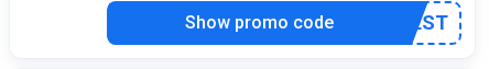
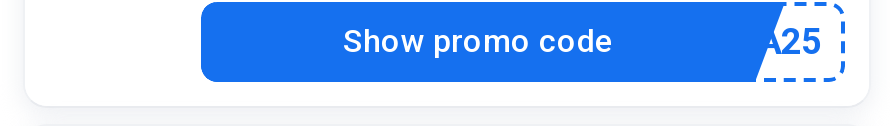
- ***EST
+ ***A25
